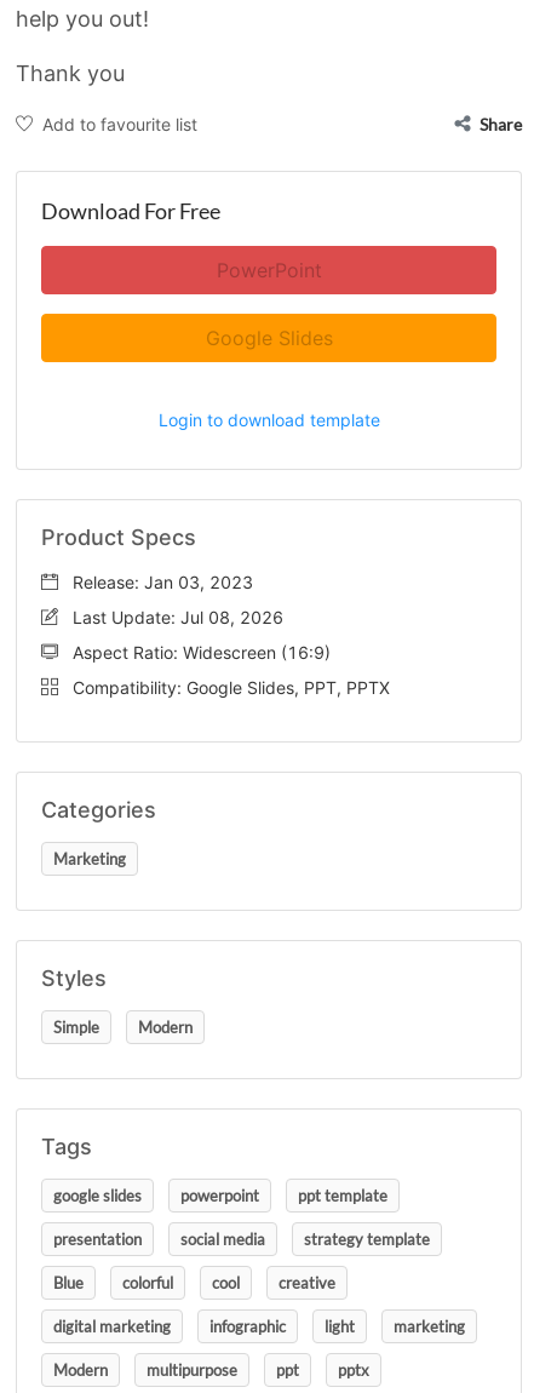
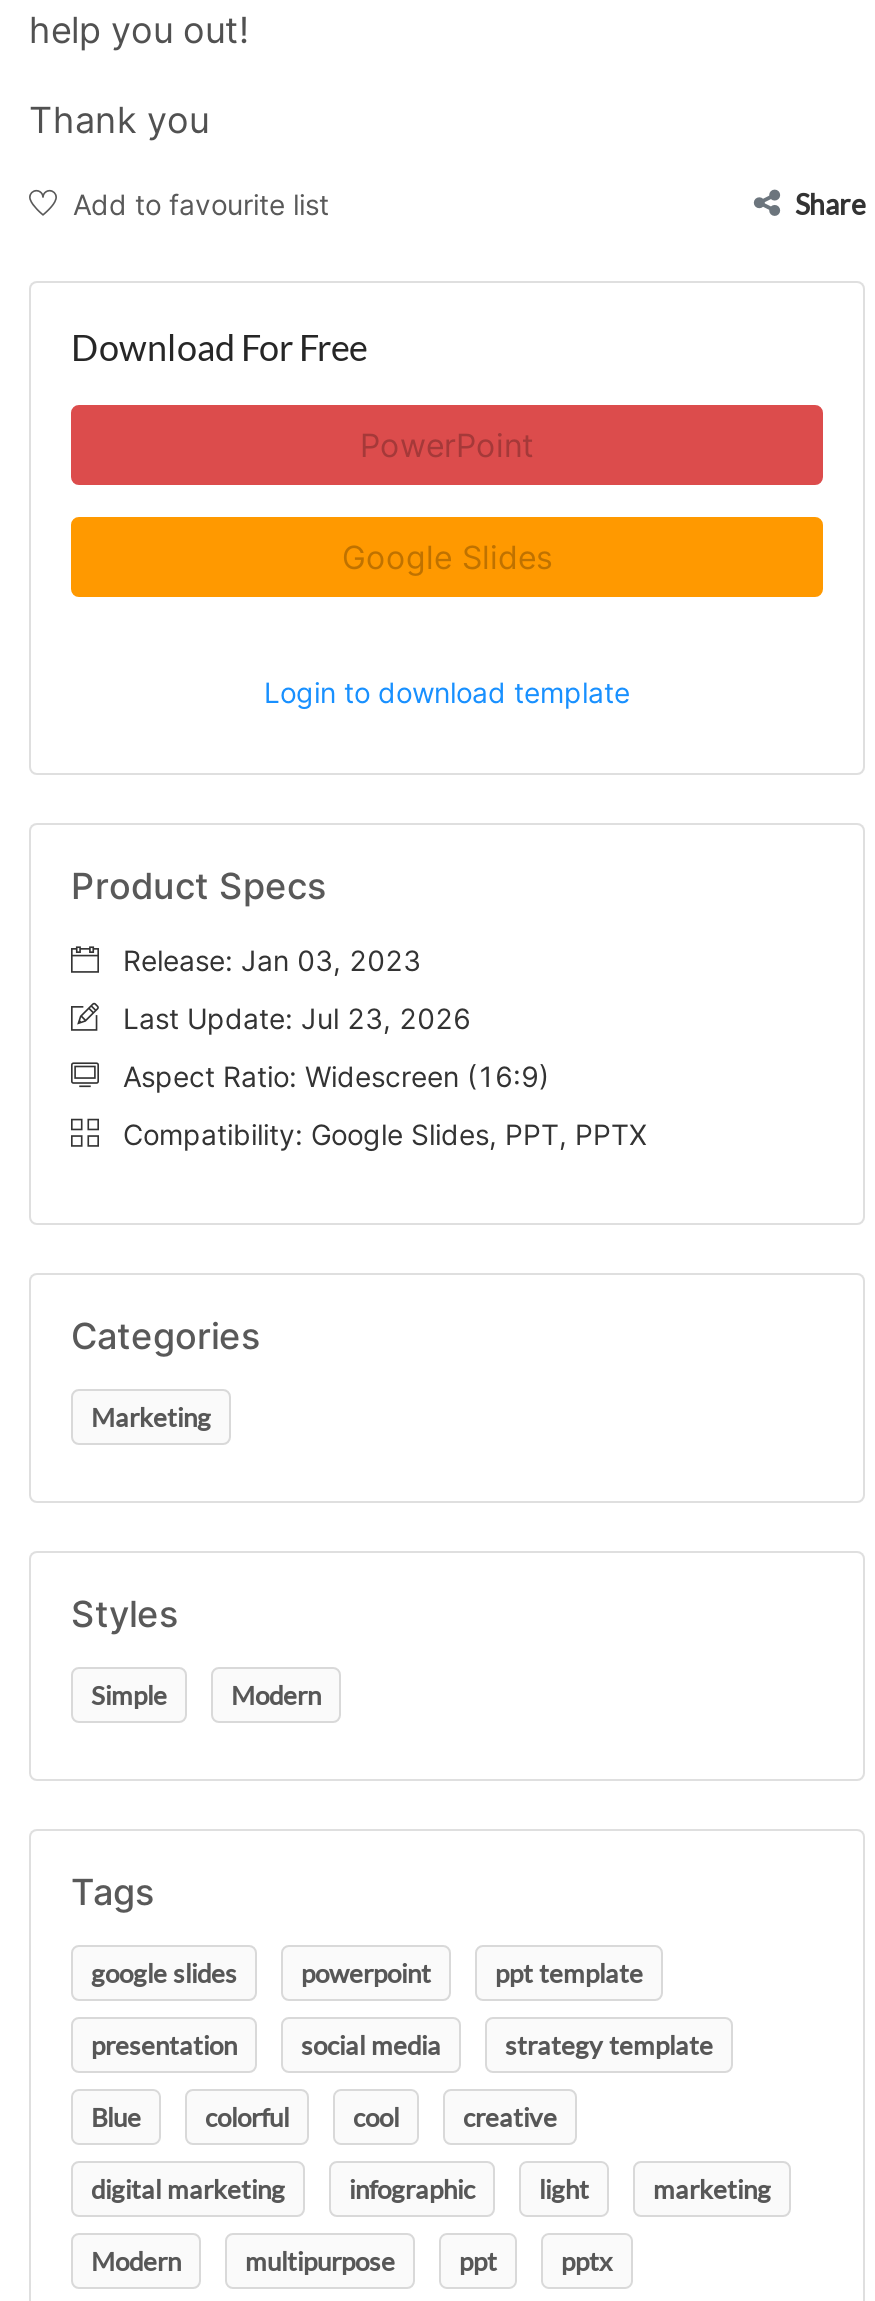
- Last Update: Jul 08, 2026
+ Last Update: Jul 23, 2026
